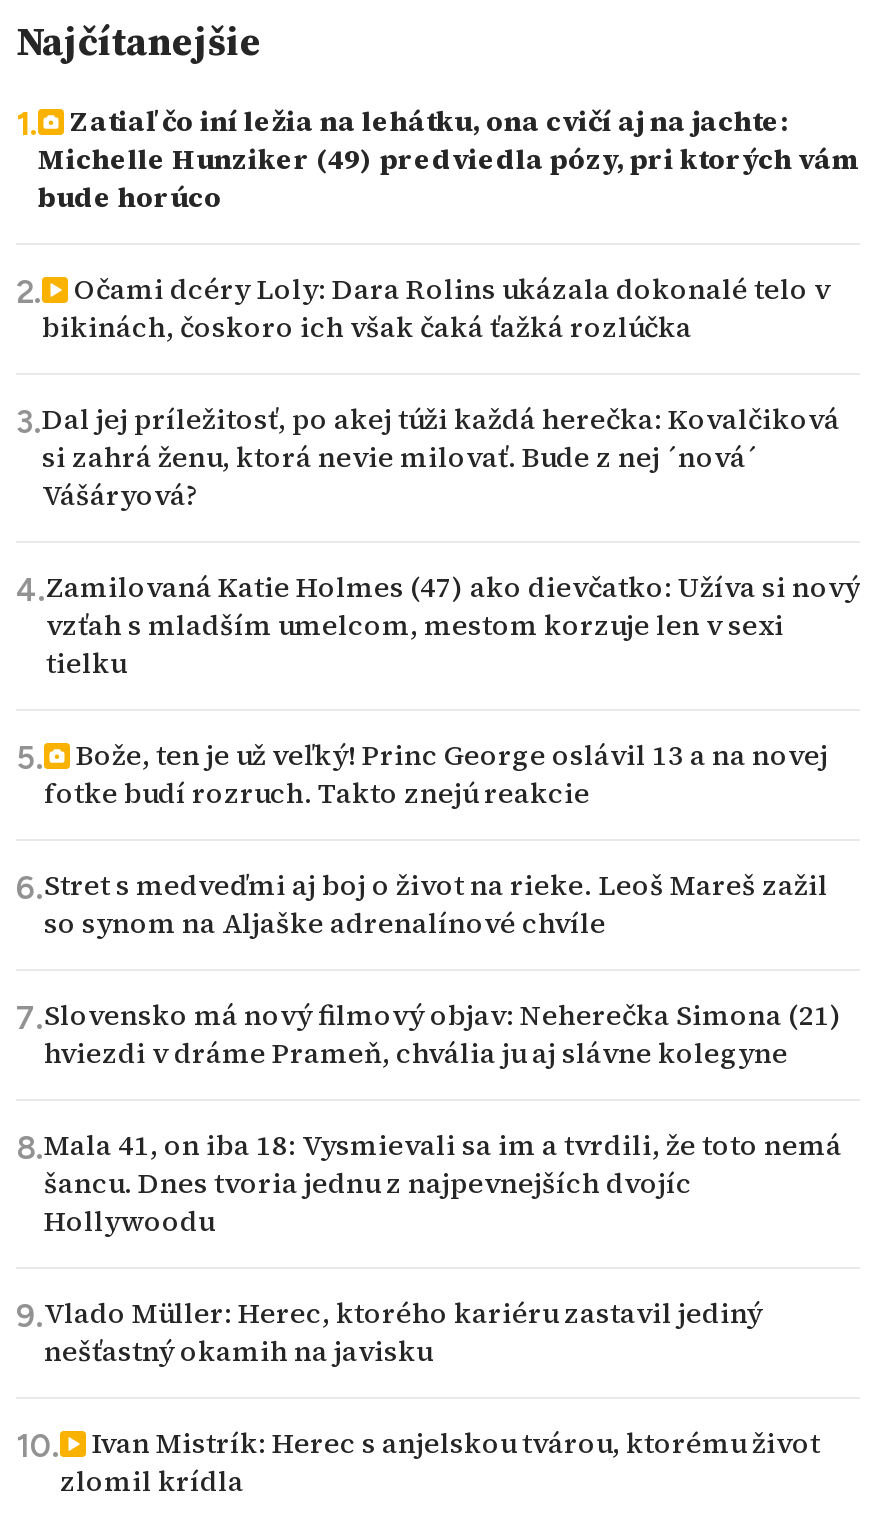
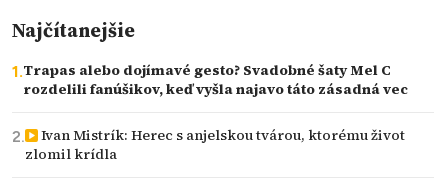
- Zatiaľ čo iní ležia na lehátku, ona cvičí aj na jachte:
- Michelle Hunziker (49) predviedla pózy, pri ktorých vám
- bude horúco
- Očami dcéry Loly: Dara Rolins ukázala dokonalé telo v
- bikinách, čoskoro ich však čaká ťažká rozlúčka
- Dal jej príležitosť, po akej túži každá herečka: Kovalčiková
- si zahrá ženu, ktorá nevie milovať. Bude z nej ´nová´
- Vášáryová?
- Zamilovaná Katie Holmes (47) ako dievčatko: Užíva si nový
- vzťah s mladším umelcom, mestom korzuje len v sexi
- tielku
- Bože, ten je už veľký! Princ George oslávil 13 a na novej
- fotke budí rozruch. Takto znejú reakcie
- Stret s medveďmi aj boj o život na rieke. Leoš Mareš zažil
- so synom na Aljaške adrenalínové chvíle
- Slovensko má nový filmový objav: Neherečka Simona (21)
- hviezdi v dráme Prameň, chvália ju aj slávne kolegyne
- Mala 41, on iba 18: Vysmievali sa im a tvrdili, že toto nemá
- šancu. Dnes tvoria jednu z najpevnejších dvojíc
- Hollywoodu
- Vlado Müller: Herec, ktorého kariéru zastavil jediný
- nešťastný okamih na javisku
+ Trapas alebo dojímavé gesto? Svadobné šaty Mel C
+ rozdelili fanúšikov, keď vyšla najavo táto zásadná vec
